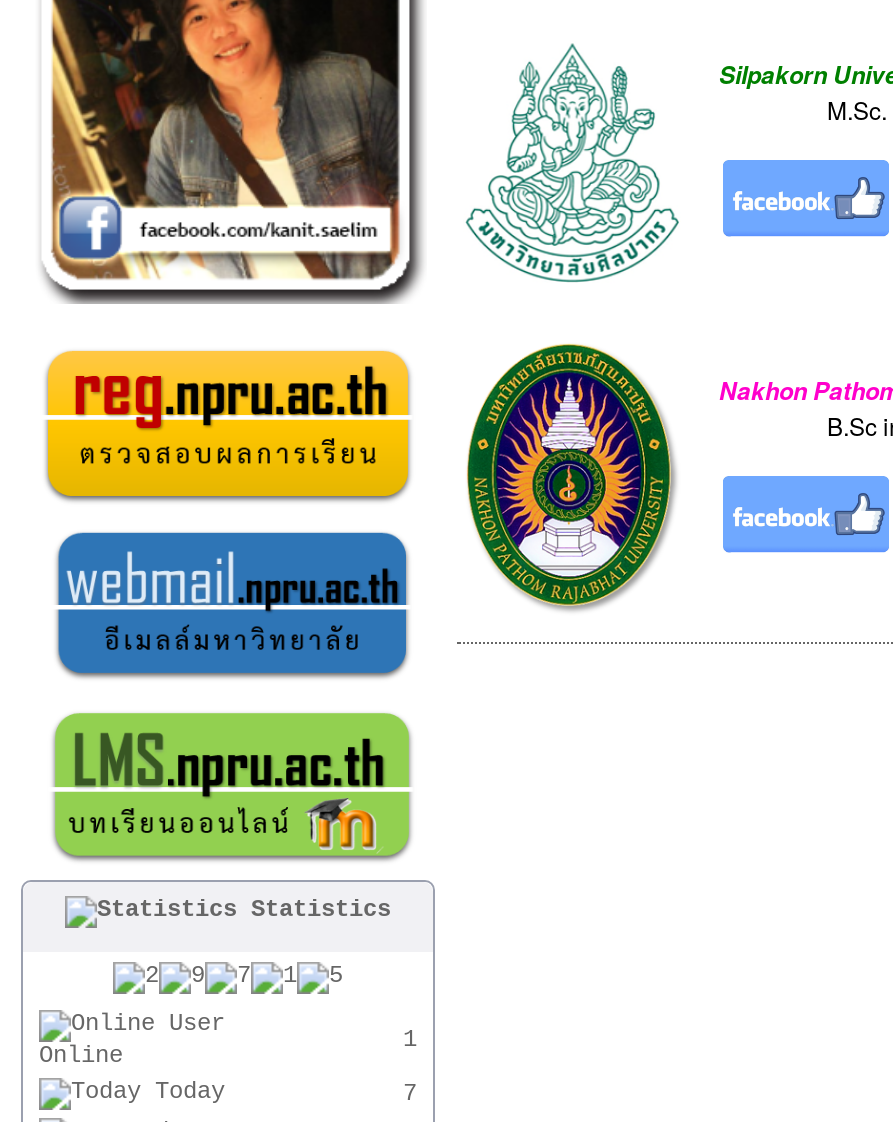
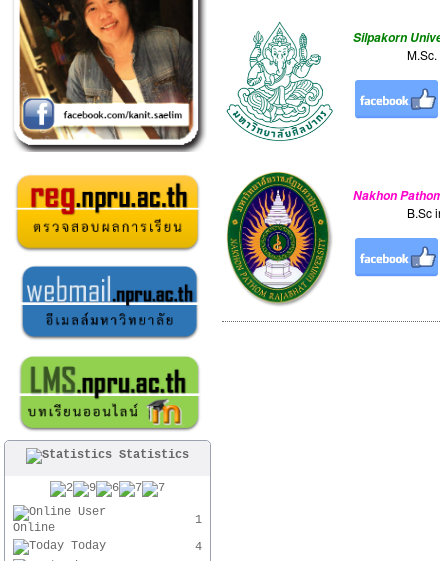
- 7
+ 4
